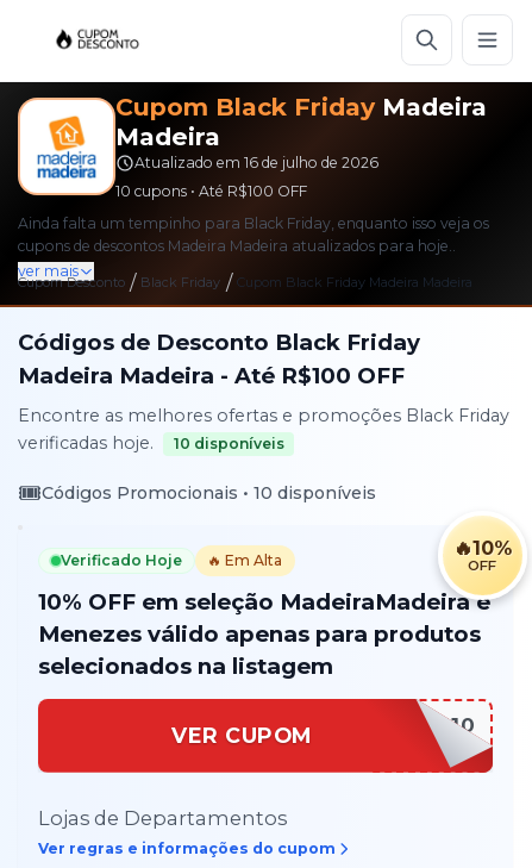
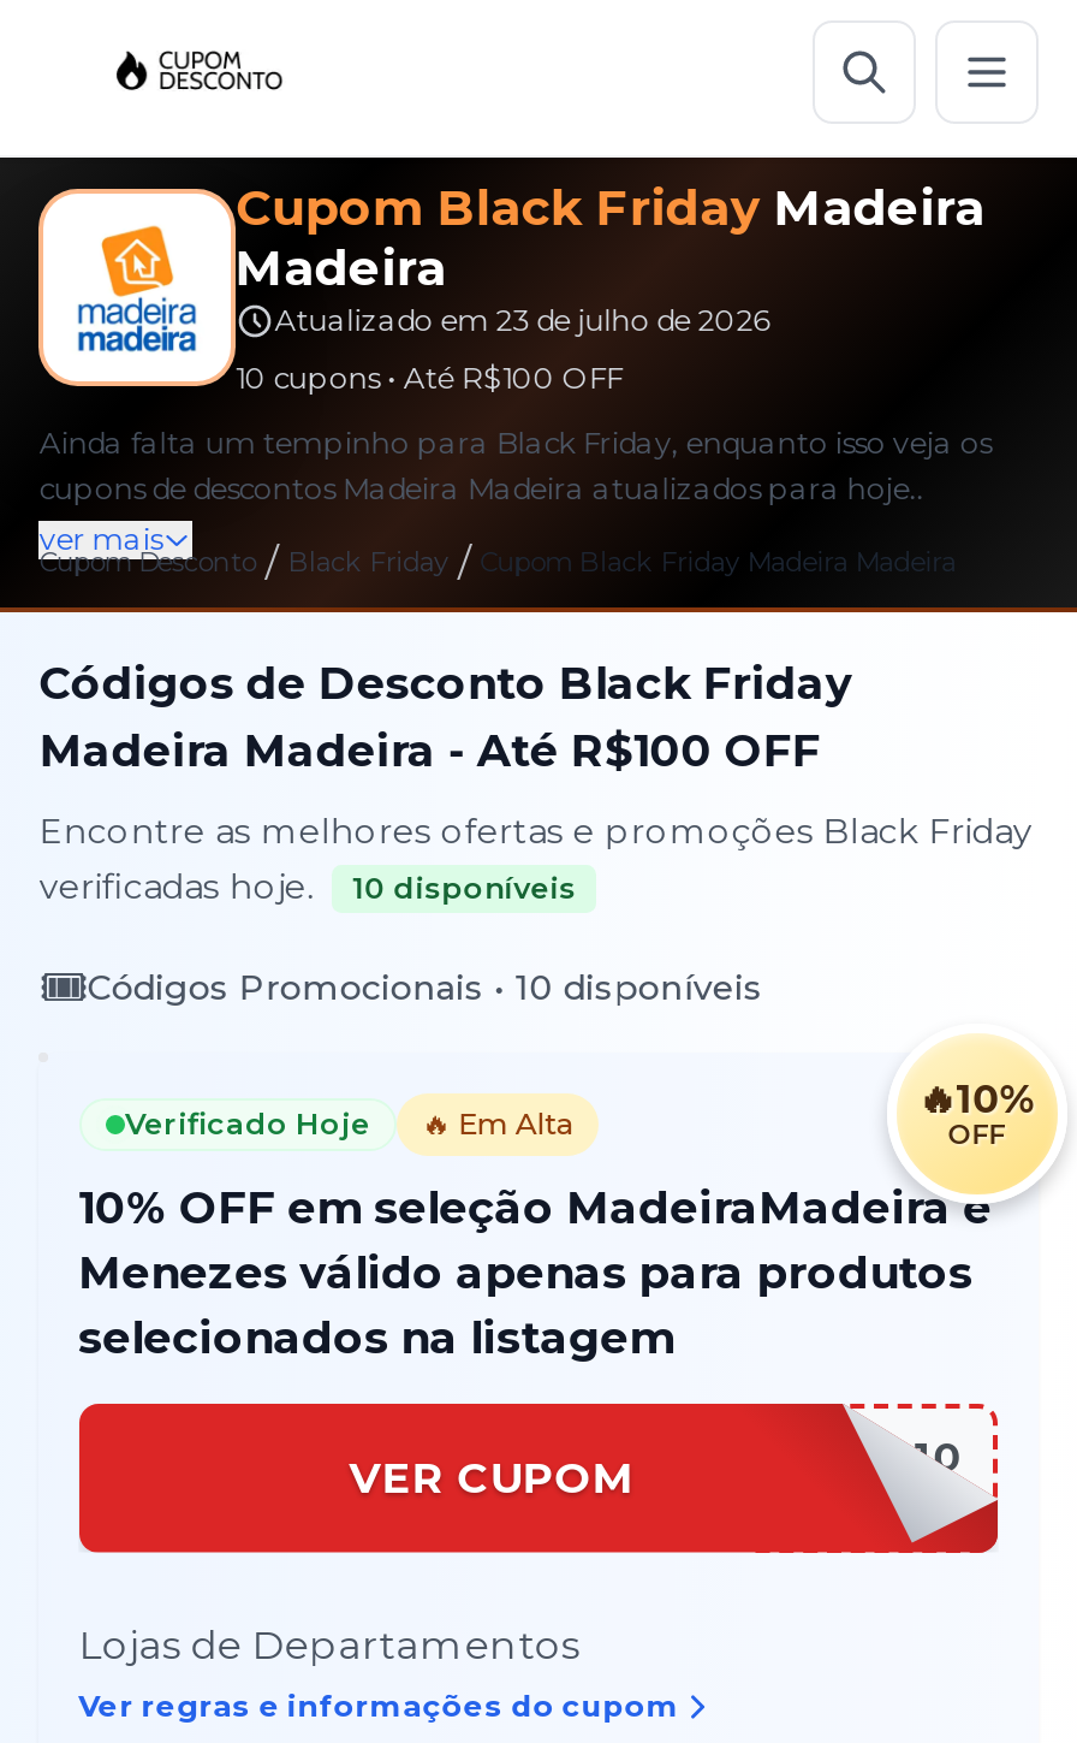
- Atualizado em 16 de julho de 2026
+ Atualizado em 23 de julho de 2026
